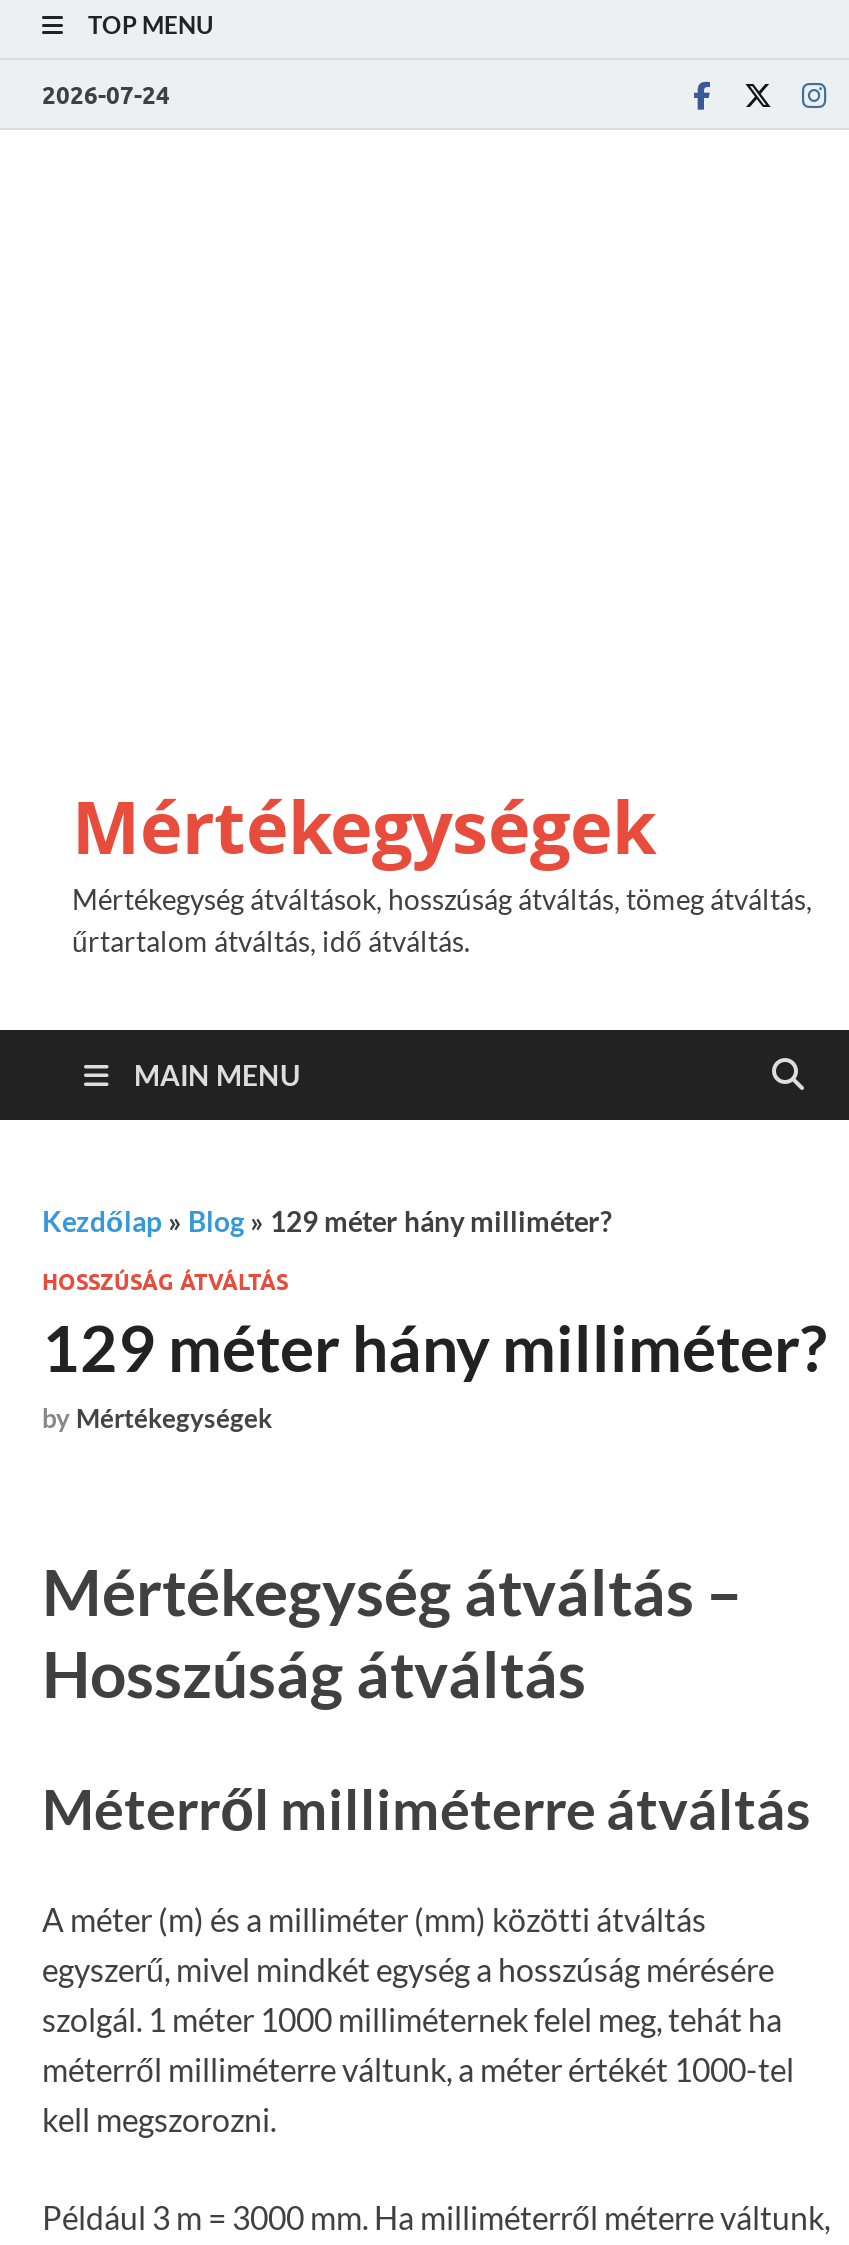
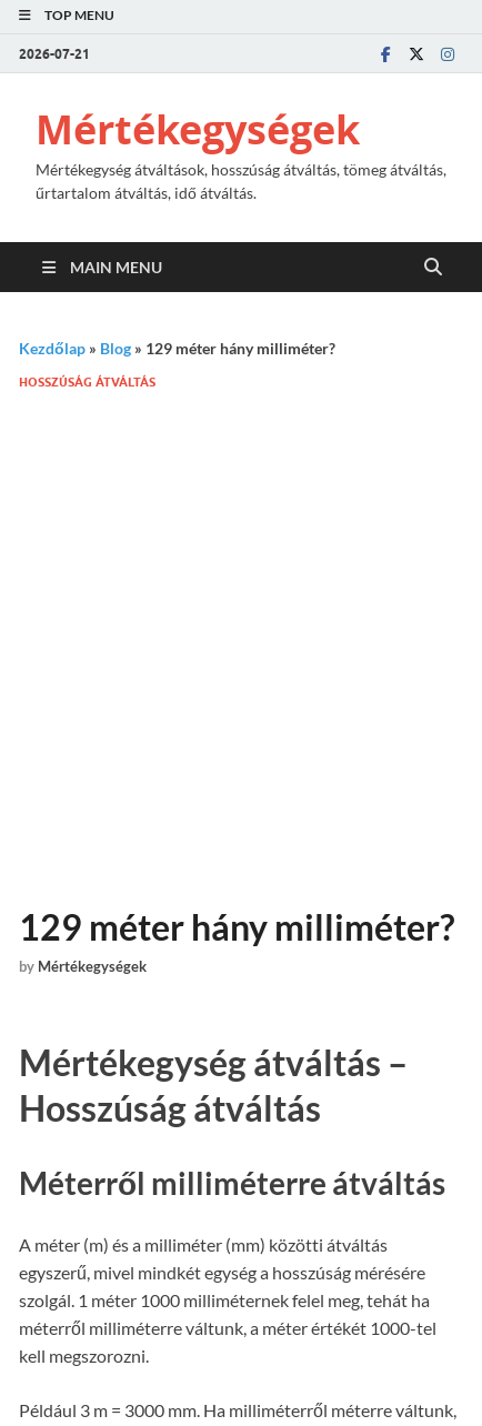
- 2026-07-24
+ 2026-07-21

moved up: Mértékegységek | Mértékegység átváltások, hosszúság átváltás, tömeg átváltás, | űrtartalom átváltás, idő átváltás. | MAIN MENU | Kezdőlap» Blog» 129 méter hány milliméter? | HOSSZÚSÁG ÁTVÁLTÁS
